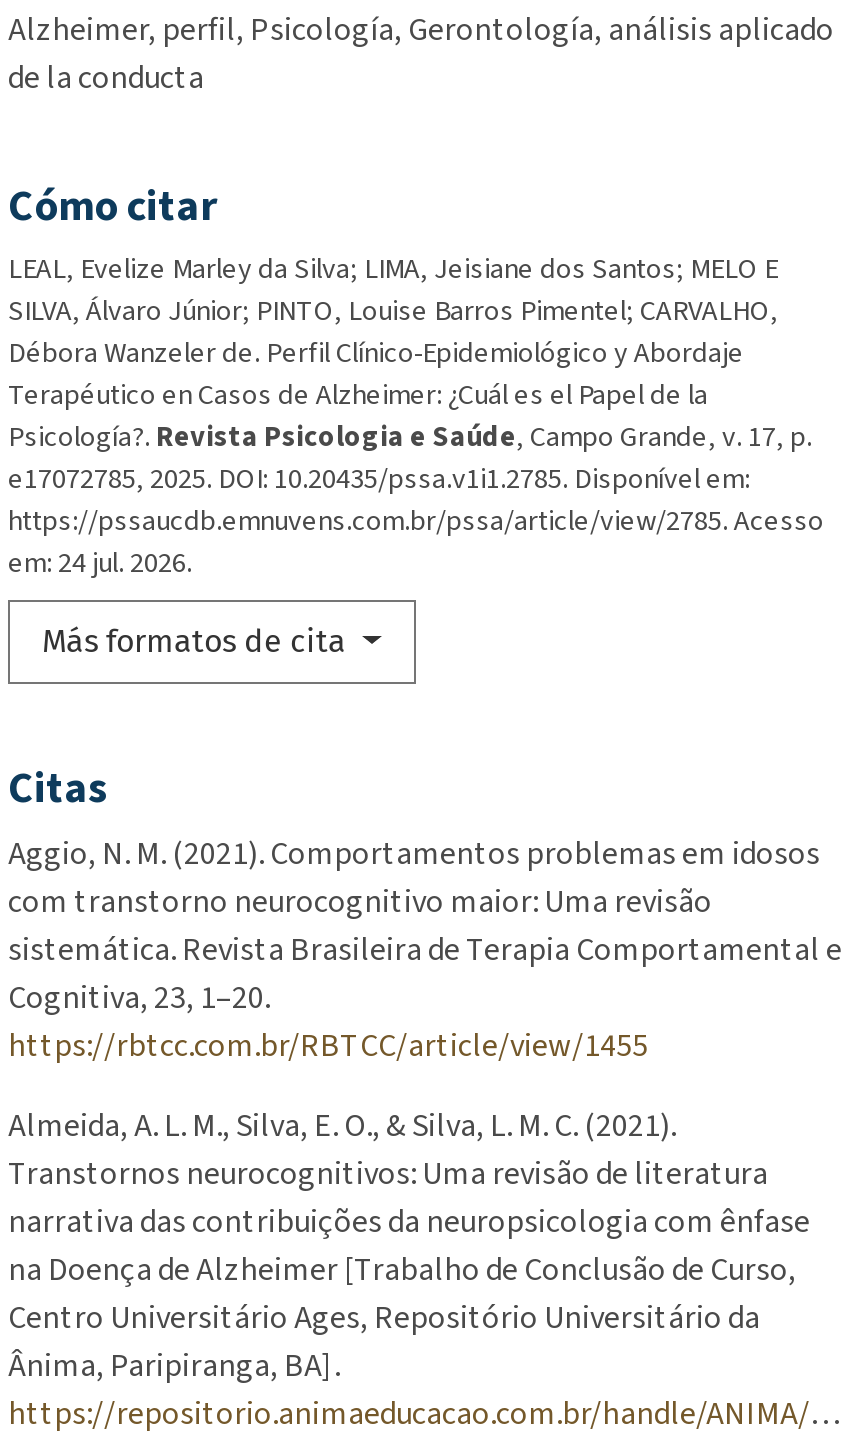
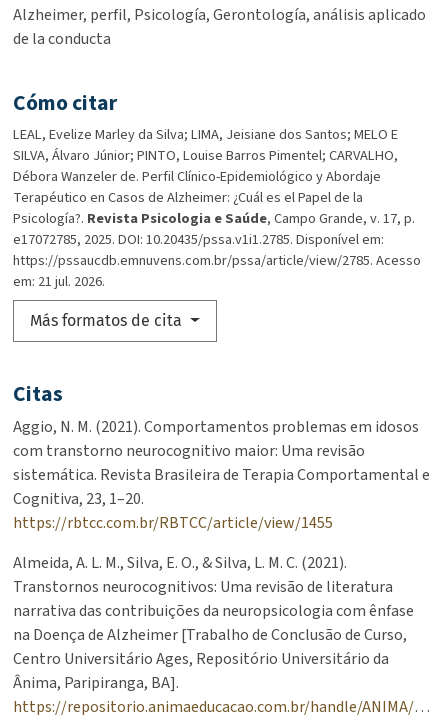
- em: 24 jul. 2026.
+ em: 21 jul. 2026.
